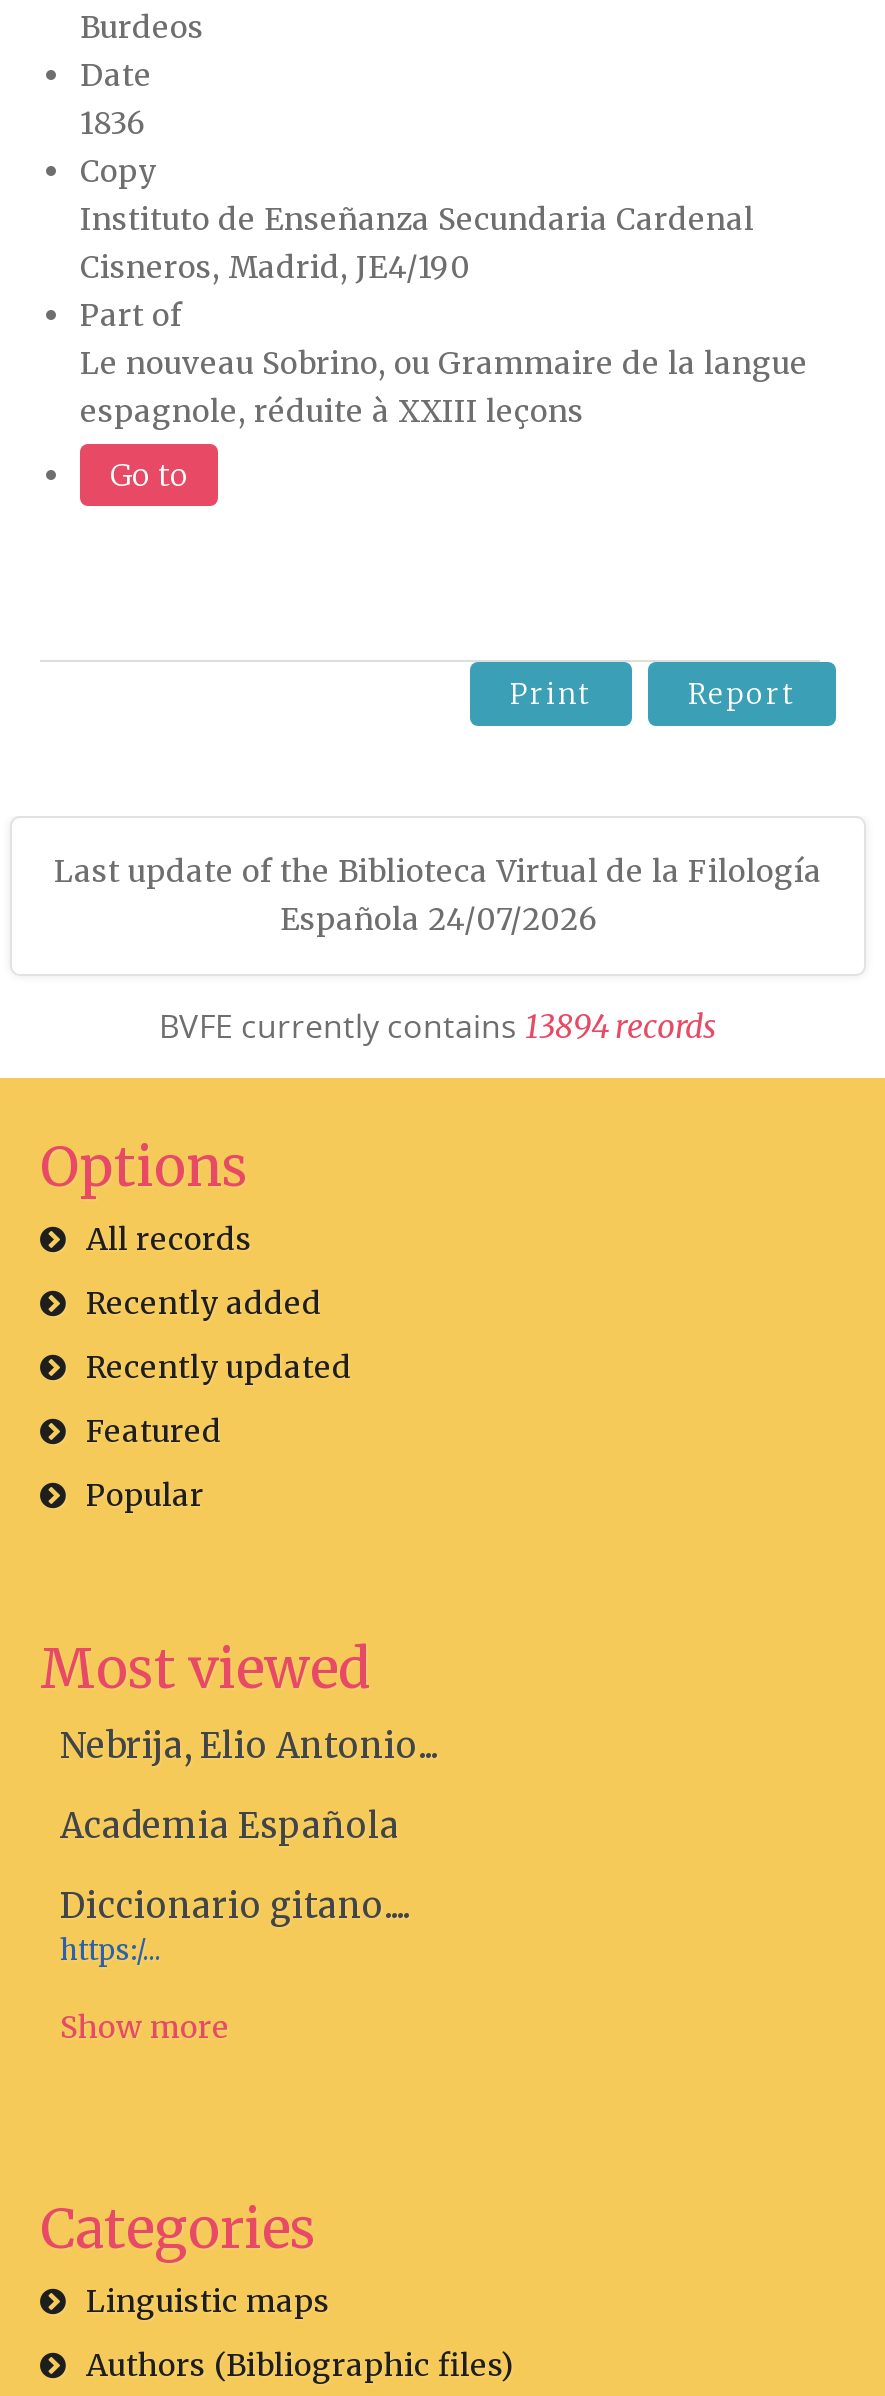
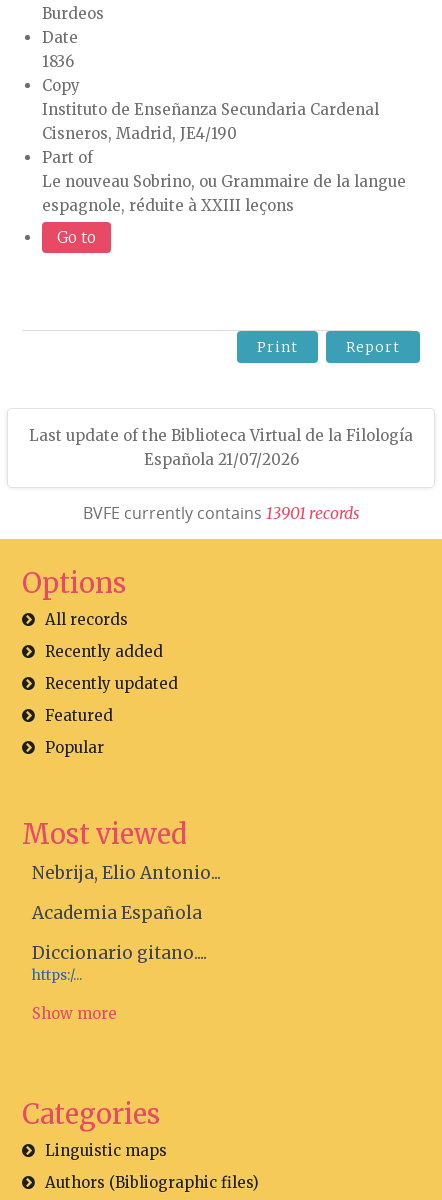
- Española 24/07/2026
+ Española 21/07/2026

- BVFE currently contains 13894 r ecords
+ BVFE currently contains 13901 r ecords
